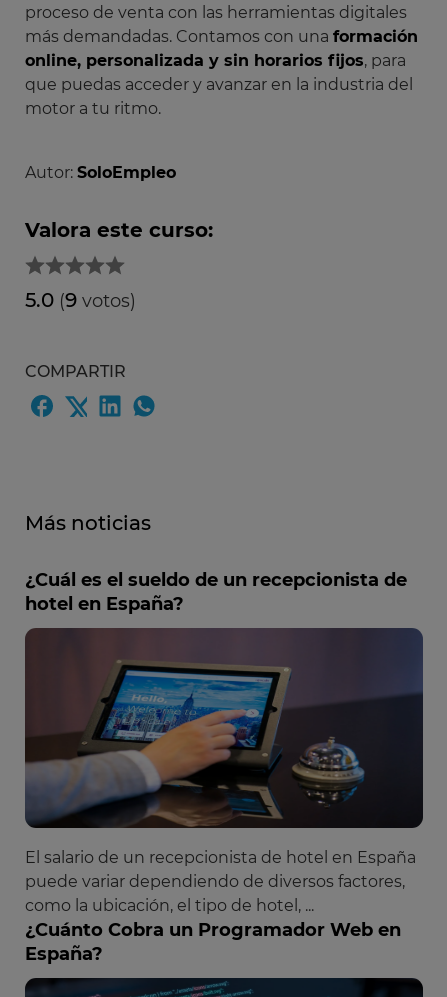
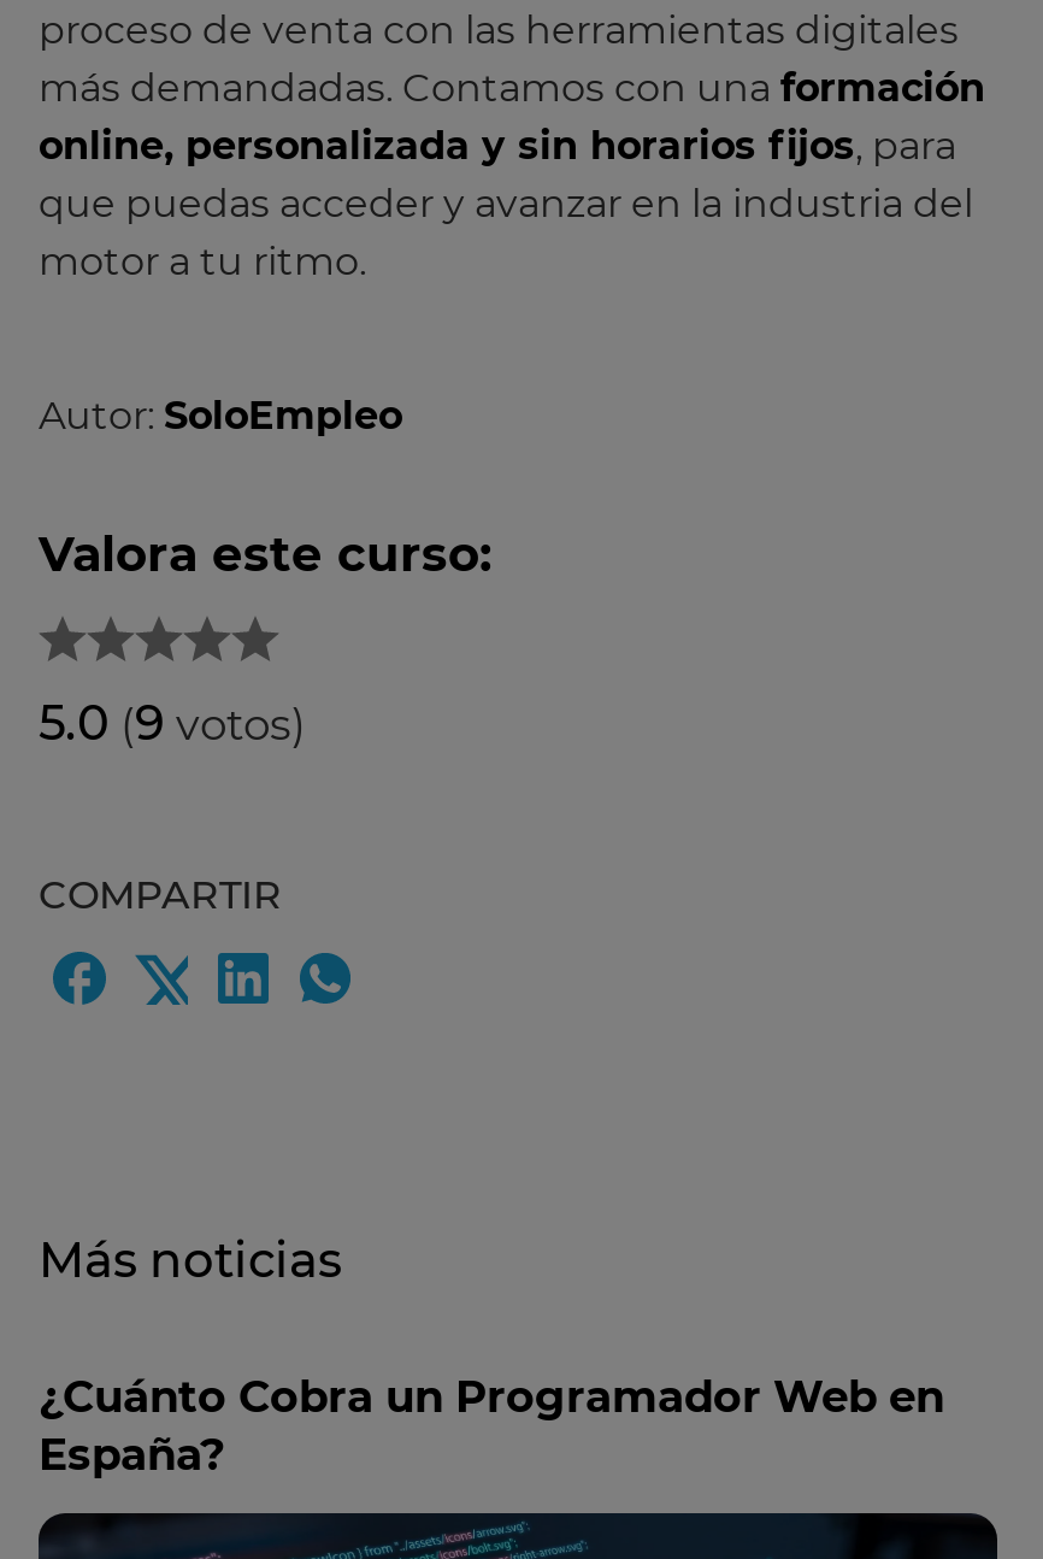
- ¿Cuál es el sueldo de un recepcionista de
- hotel en España?

- [image]
- El salario de un recepcionista de hotel en España
- puede variar dependiendo de diversos factores,
- como la ubicación, el tipo de hotel, ...
